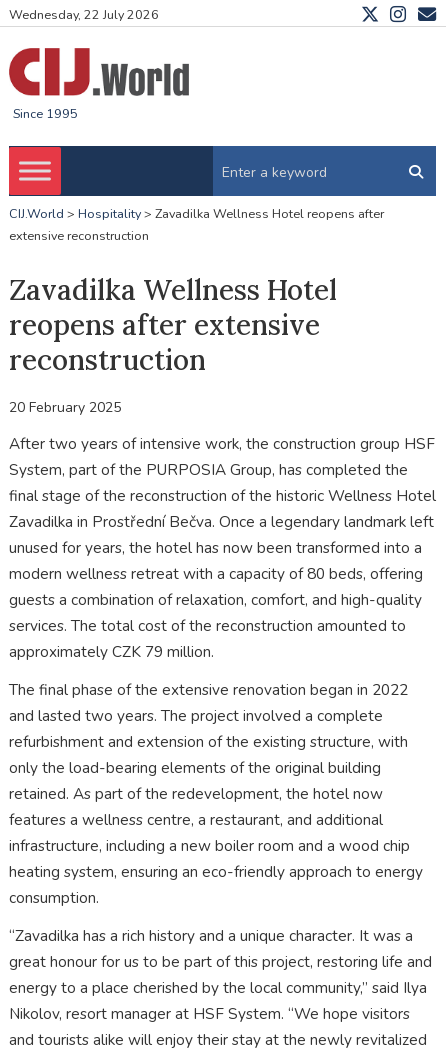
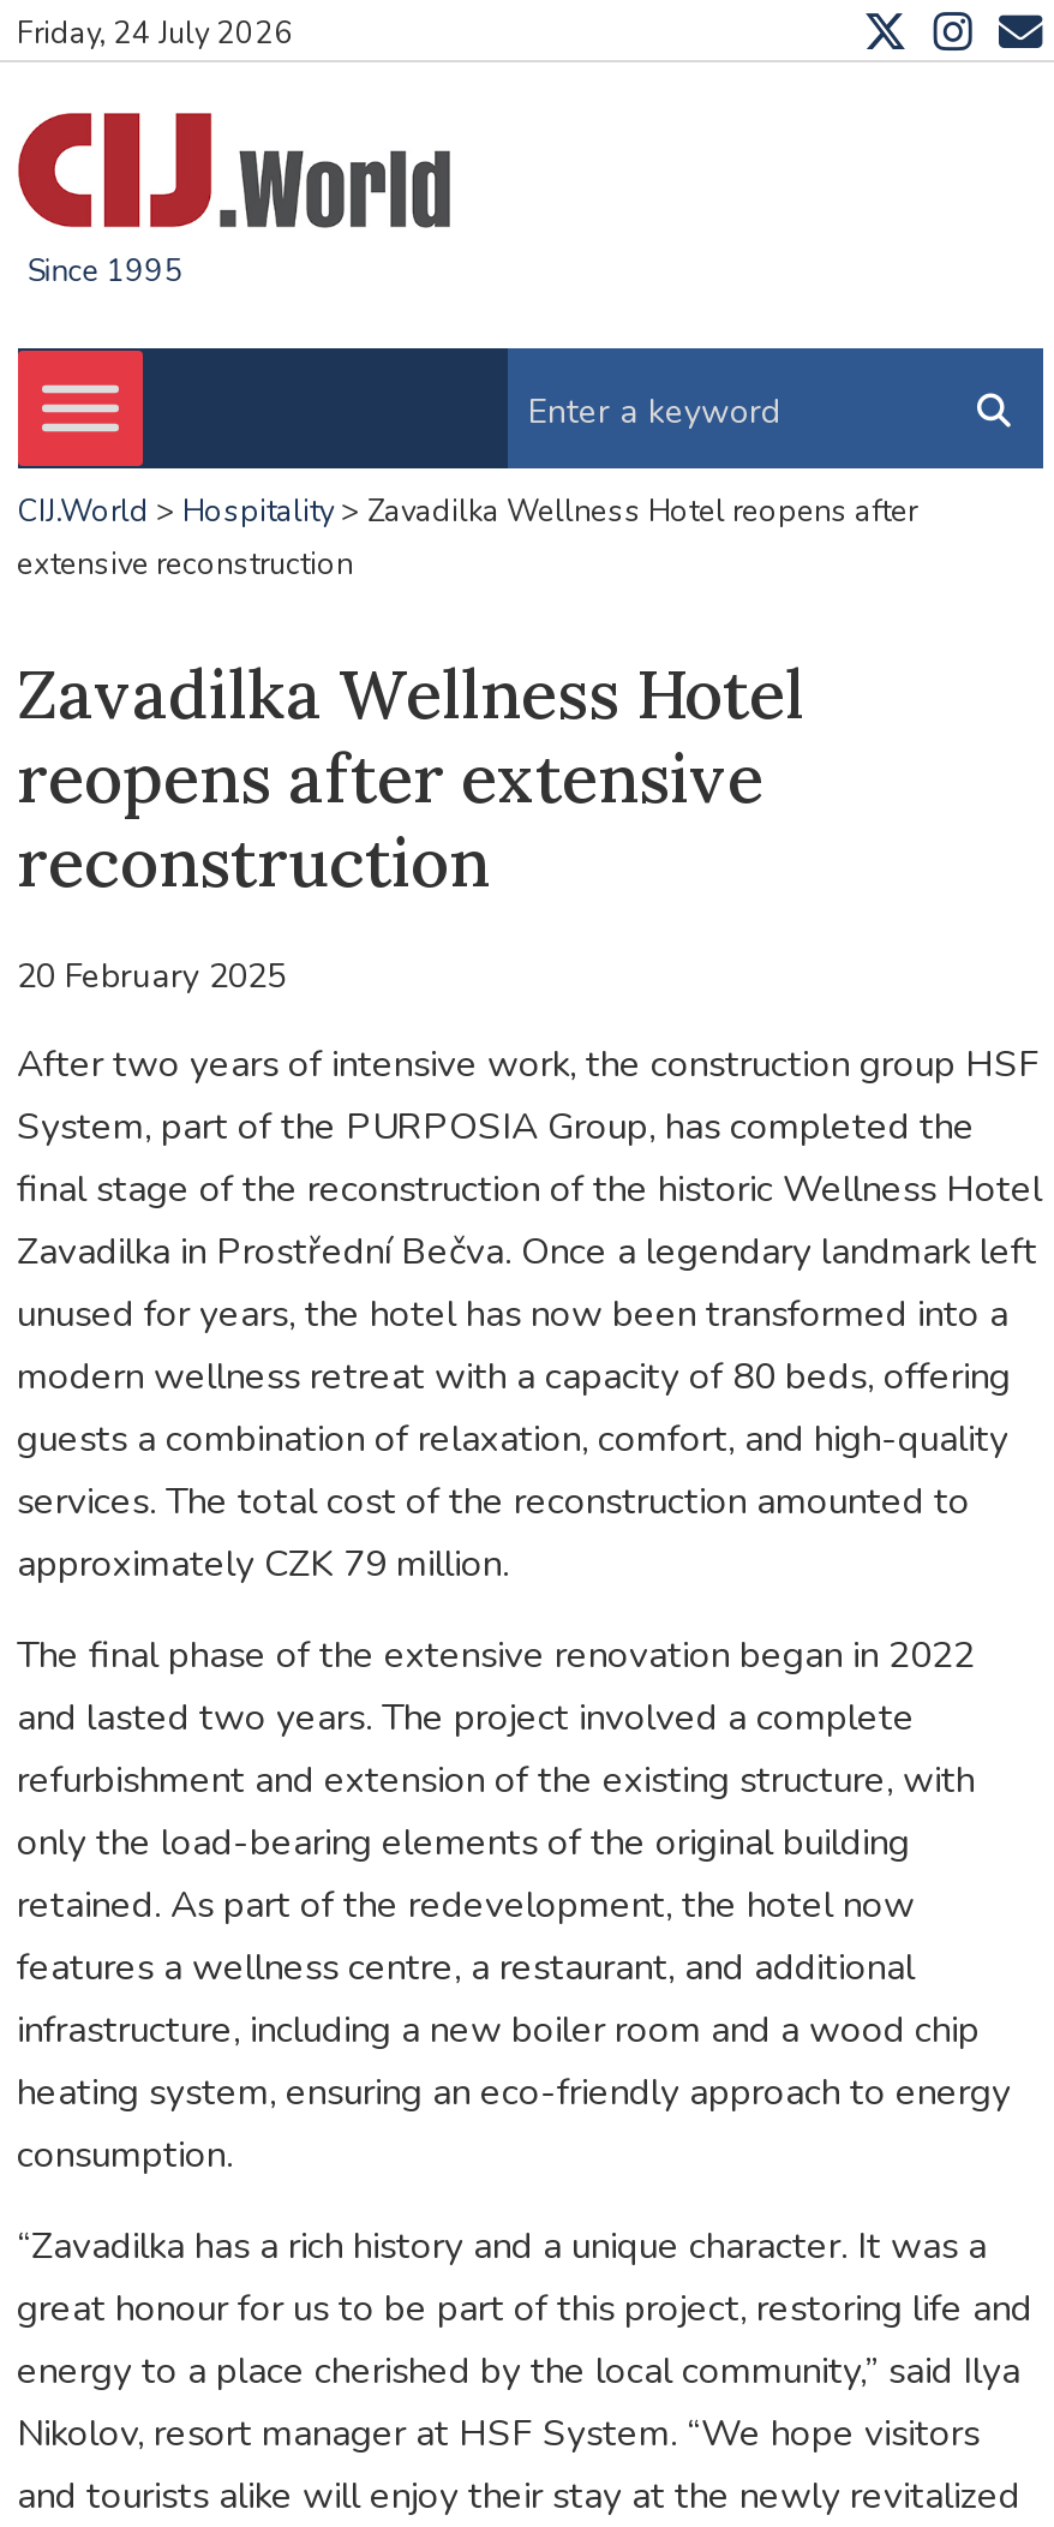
- Wednesday, 22 July 2026
+ Friday, 24 July 2026
